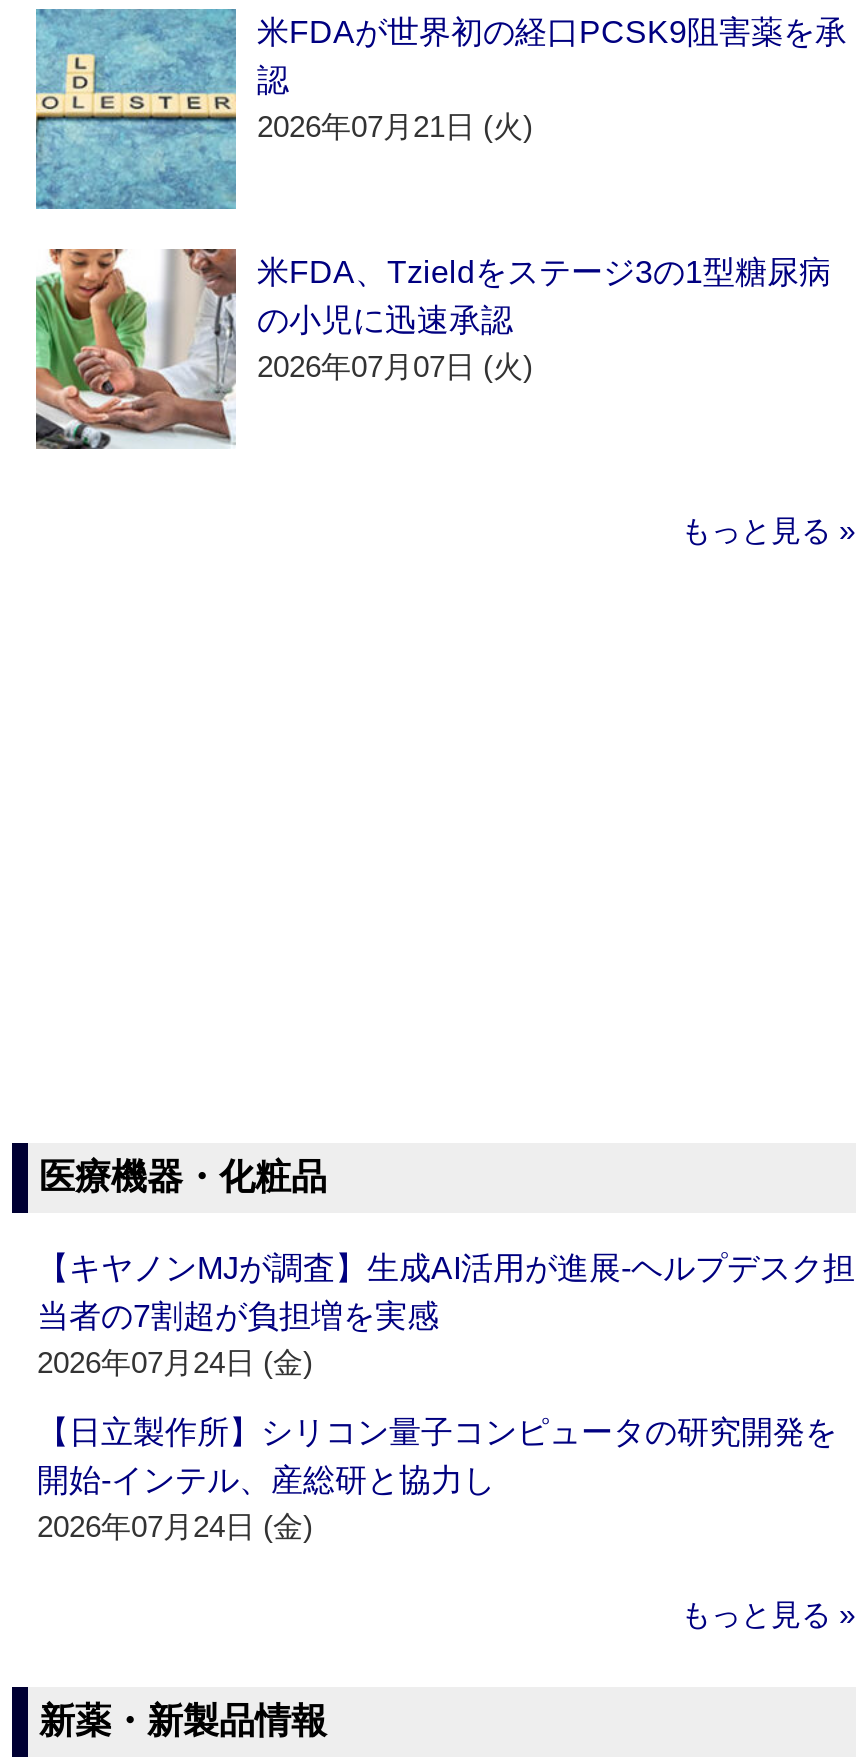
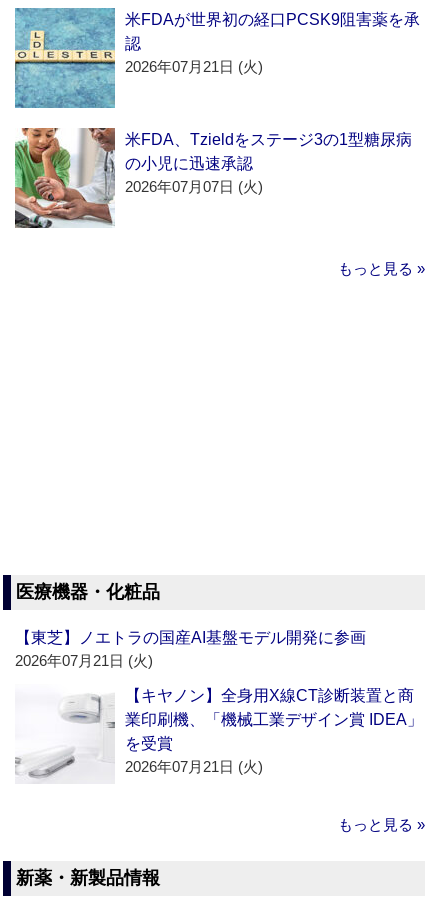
- 【キヤノンMJが調査】生成AI活用が進展‐ヘルプデスク担
- 当者の7割超が負担増を実感
- 2026年07月24日 (金)
+ 【東芝】ノエトラの国産AI基盤モデル開発に参画
+ 2026年07月21日 (火)

- 【日立製作所】シリコン量子コンピュータの研究開発を
- 開始‐インテル、産総研と協力し
- 2026年07月24日 (金)
+ 【キヤノン】全身用X線CT診断装置と商
+ 業印刷機、「機械工業デザイン賞 IDEA」
+ を受賞
+ 2026年07月21日 (火)
